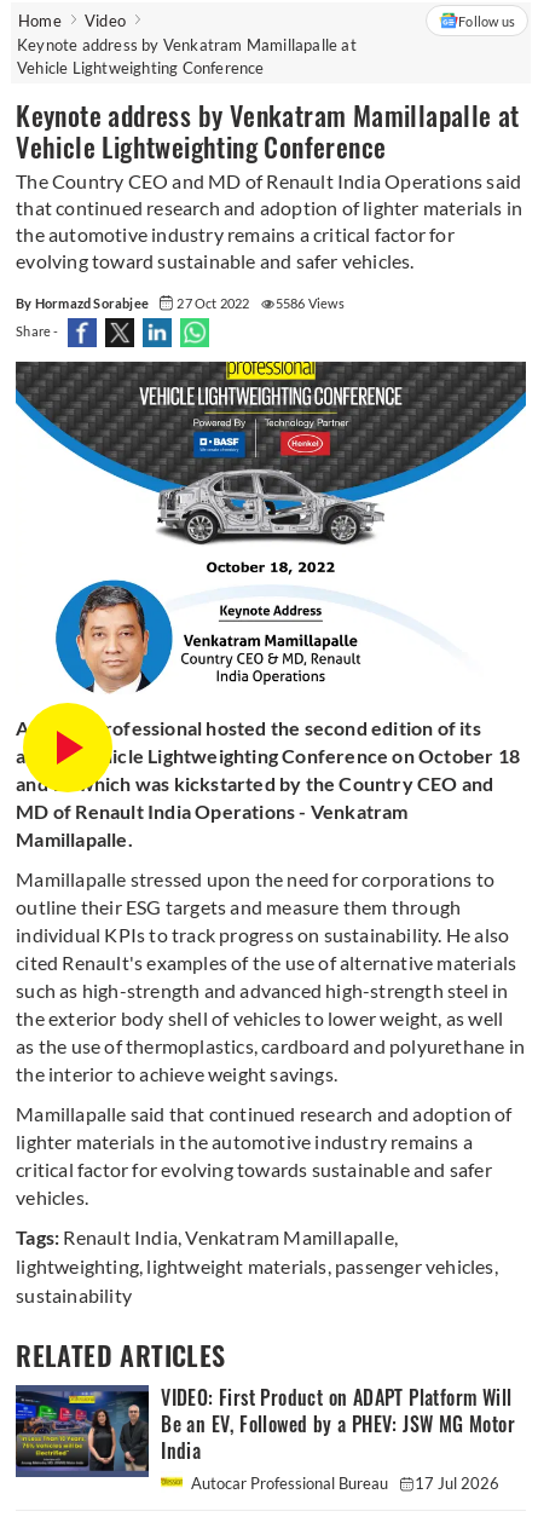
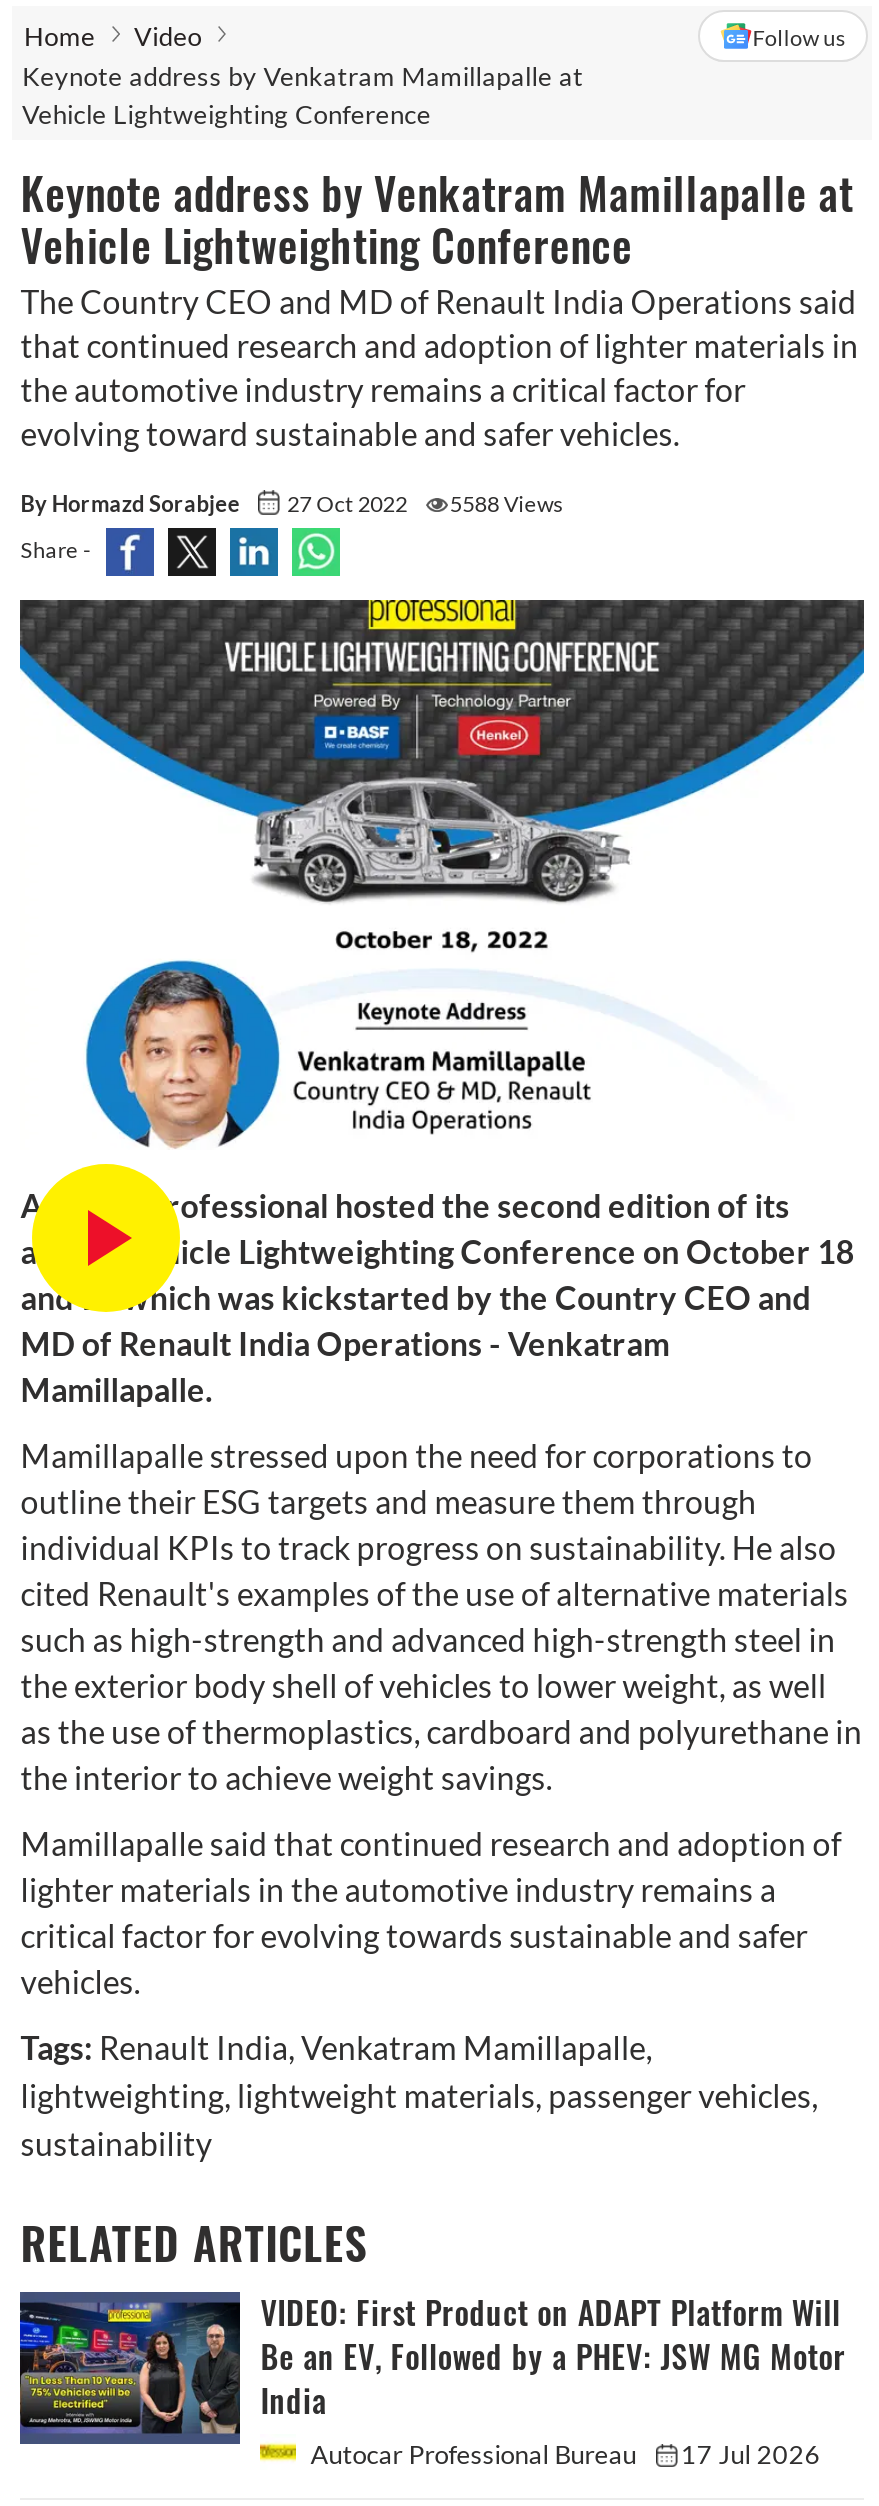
- By Hormazd Sorabjee 27 Oct 2022 5586 Views
+ By Hormazd Sorabjee 27 Oct 2022 5588 Views
